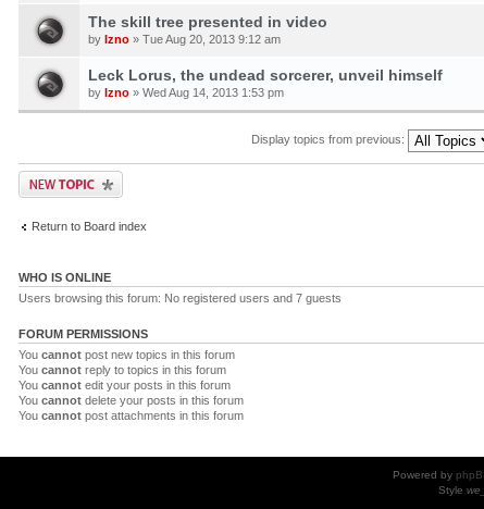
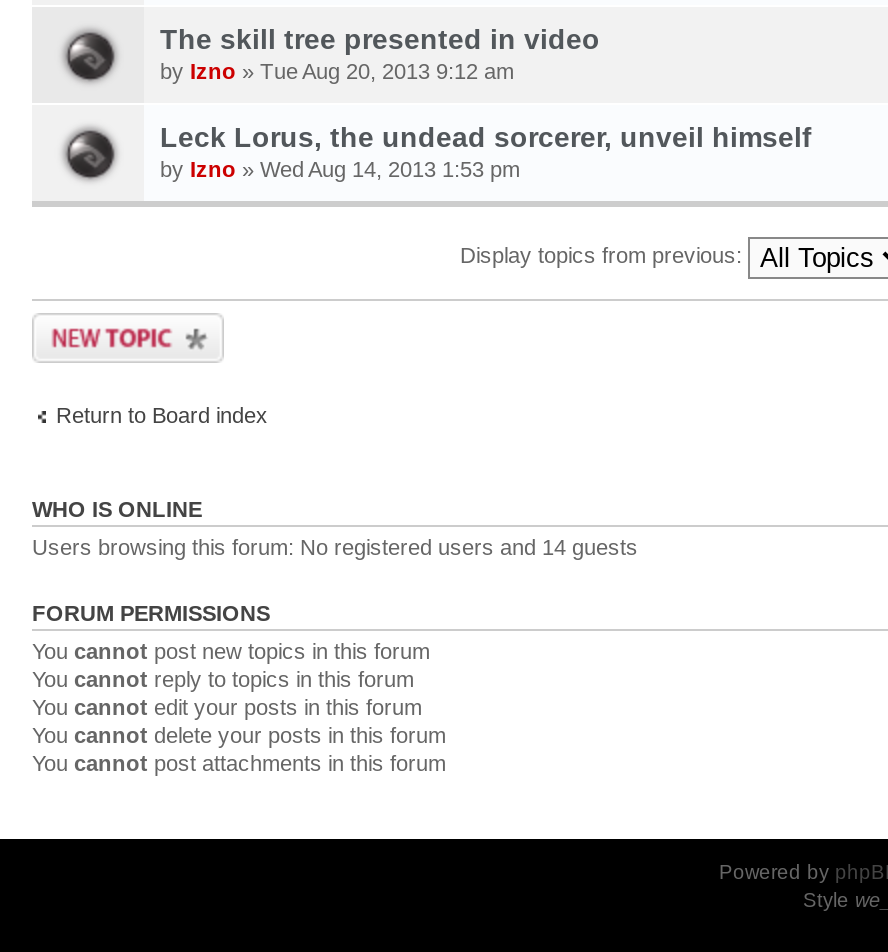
- Users browsing this forum: No registered users and 7 guests
+ Users browsing this forum: No registered users and 14 guests
